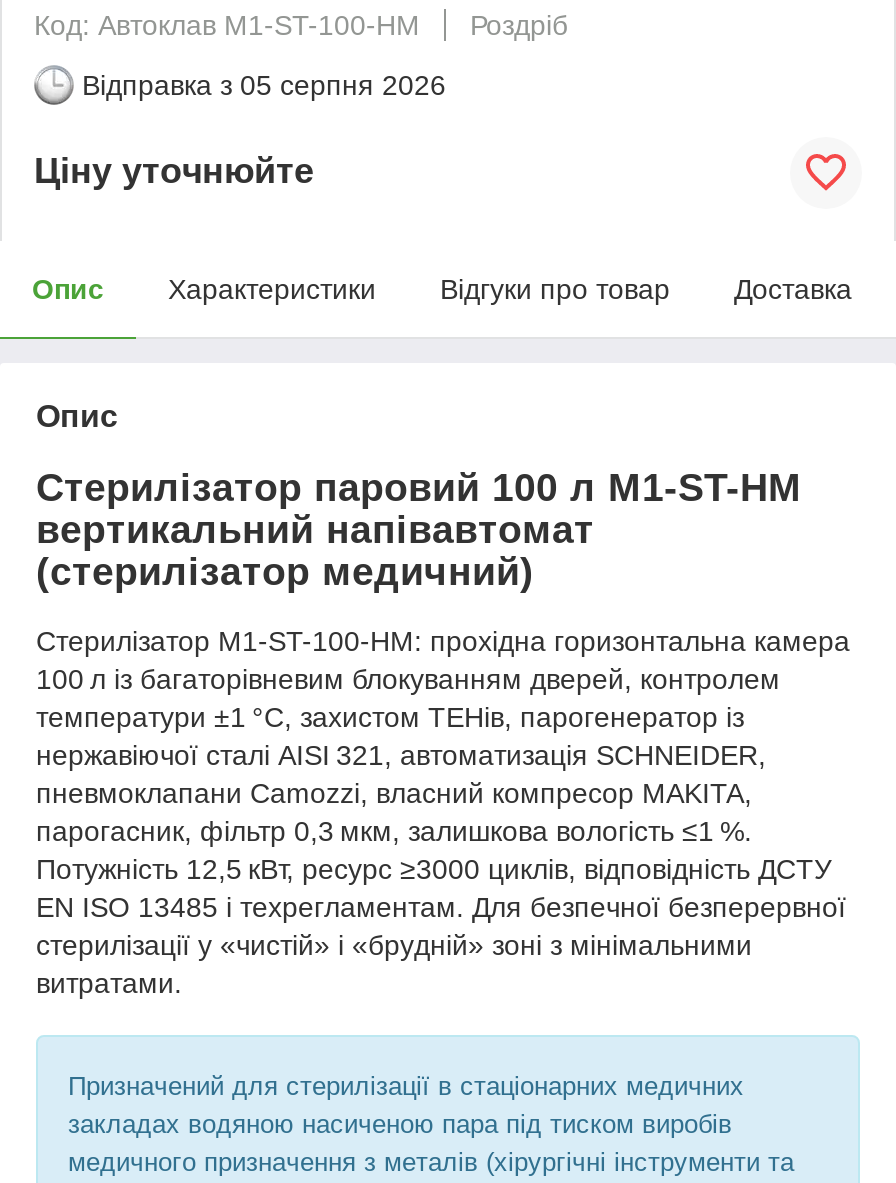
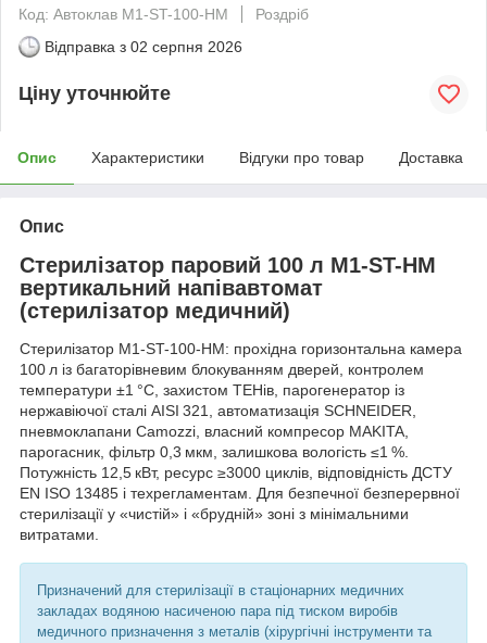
- Відправка з 05 серпня 2026
+ Відправка з 02 серпня 2026
